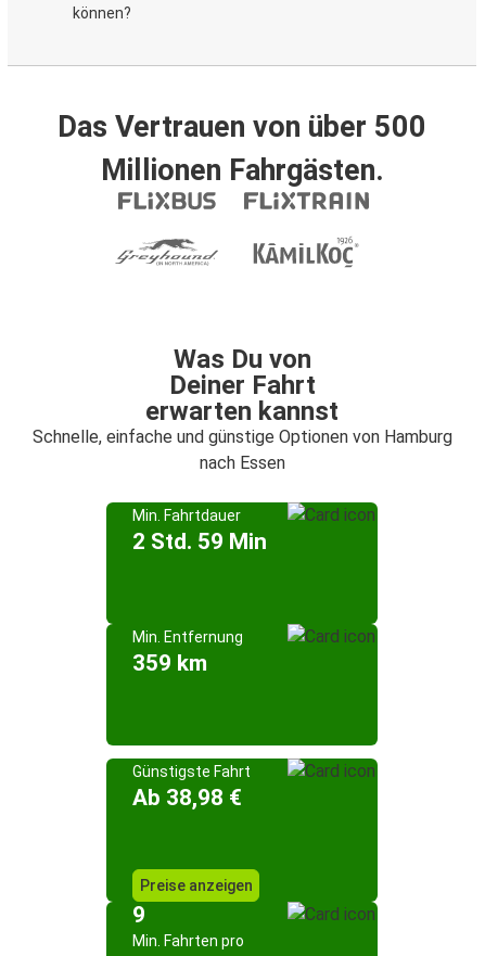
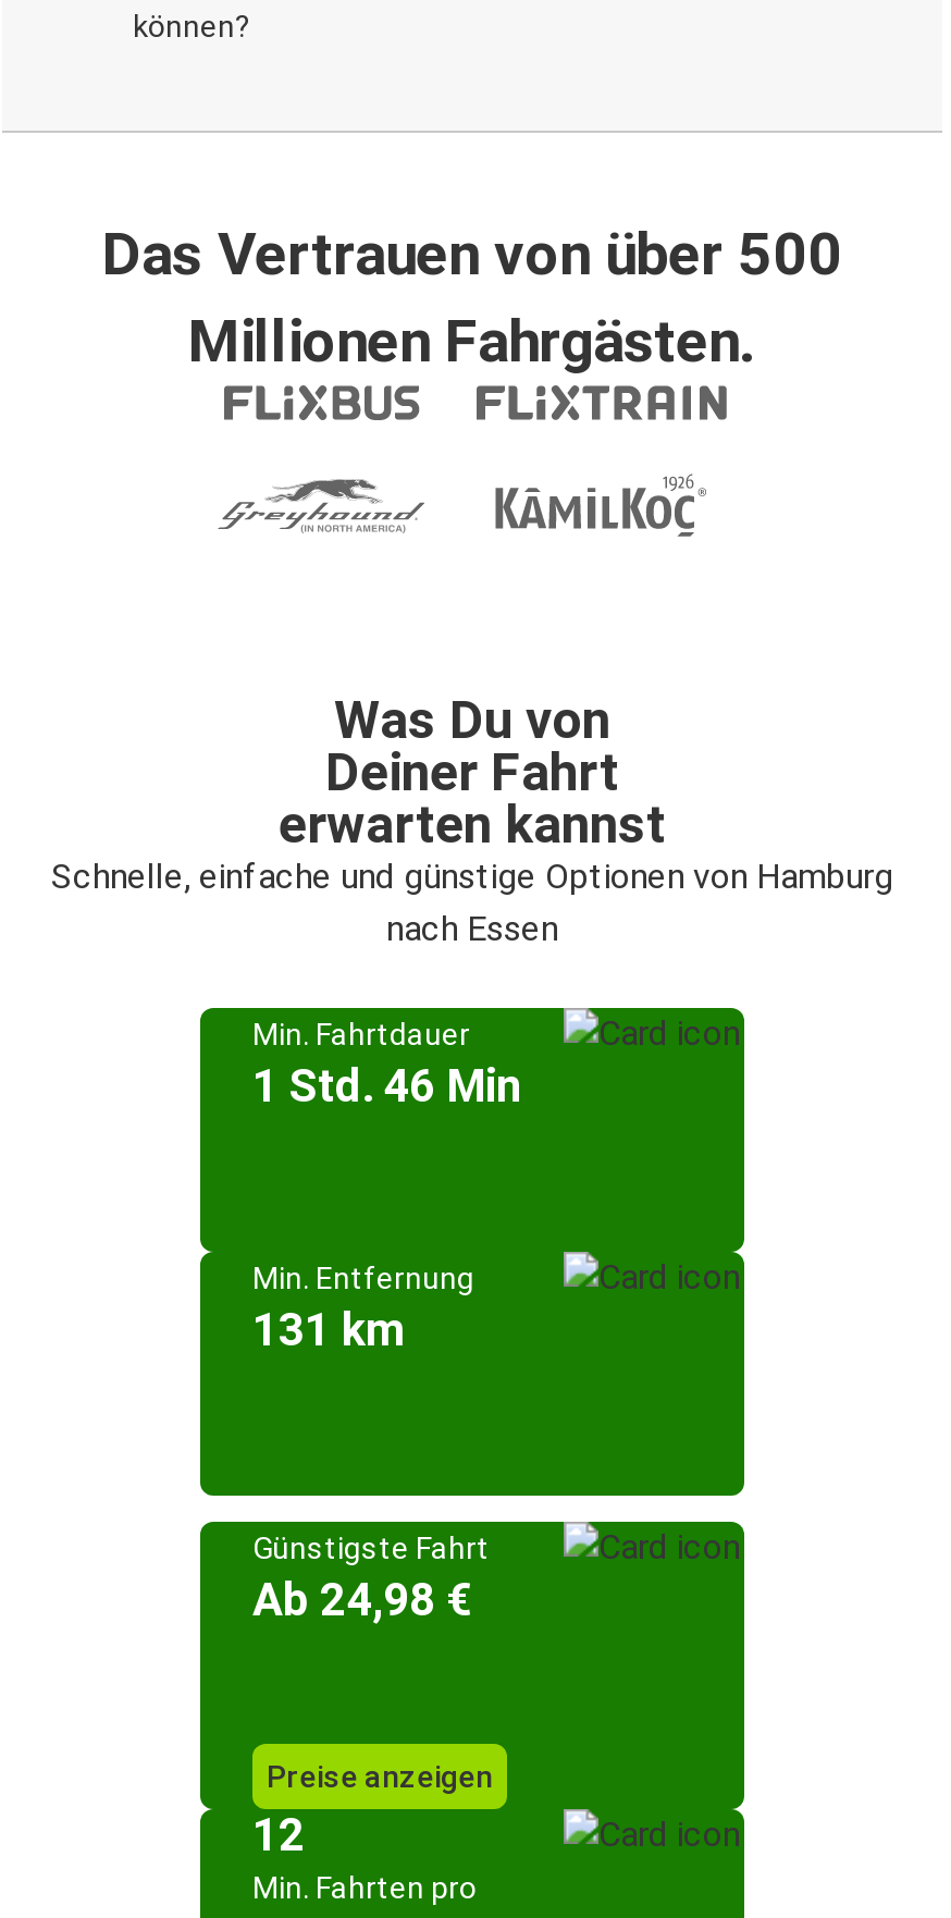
- 2 Std. 59 Min
+ 1 Std. 46 Min

- 359 km
+ 131 km

- Ab 38,98 €
+ Ab 24,98 €

- 9
+ 12
